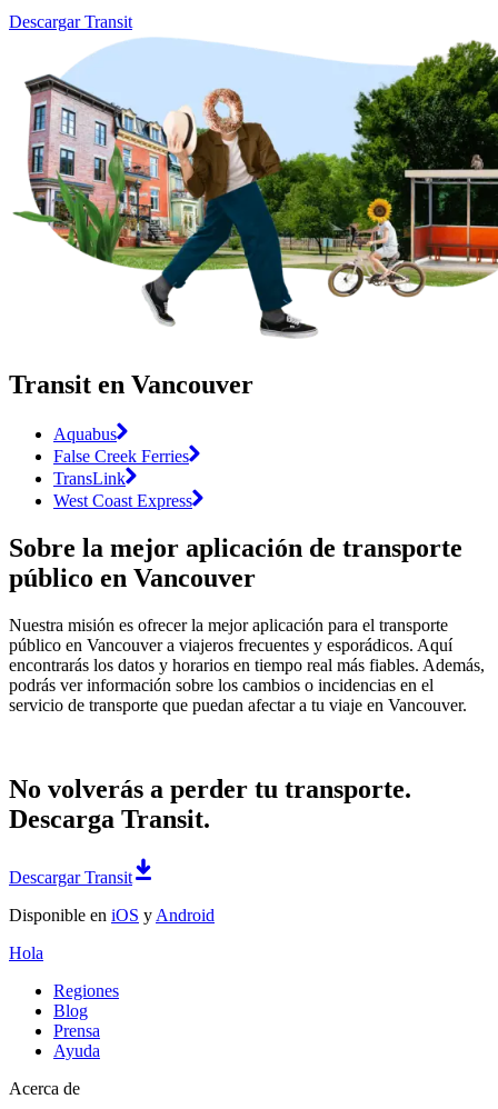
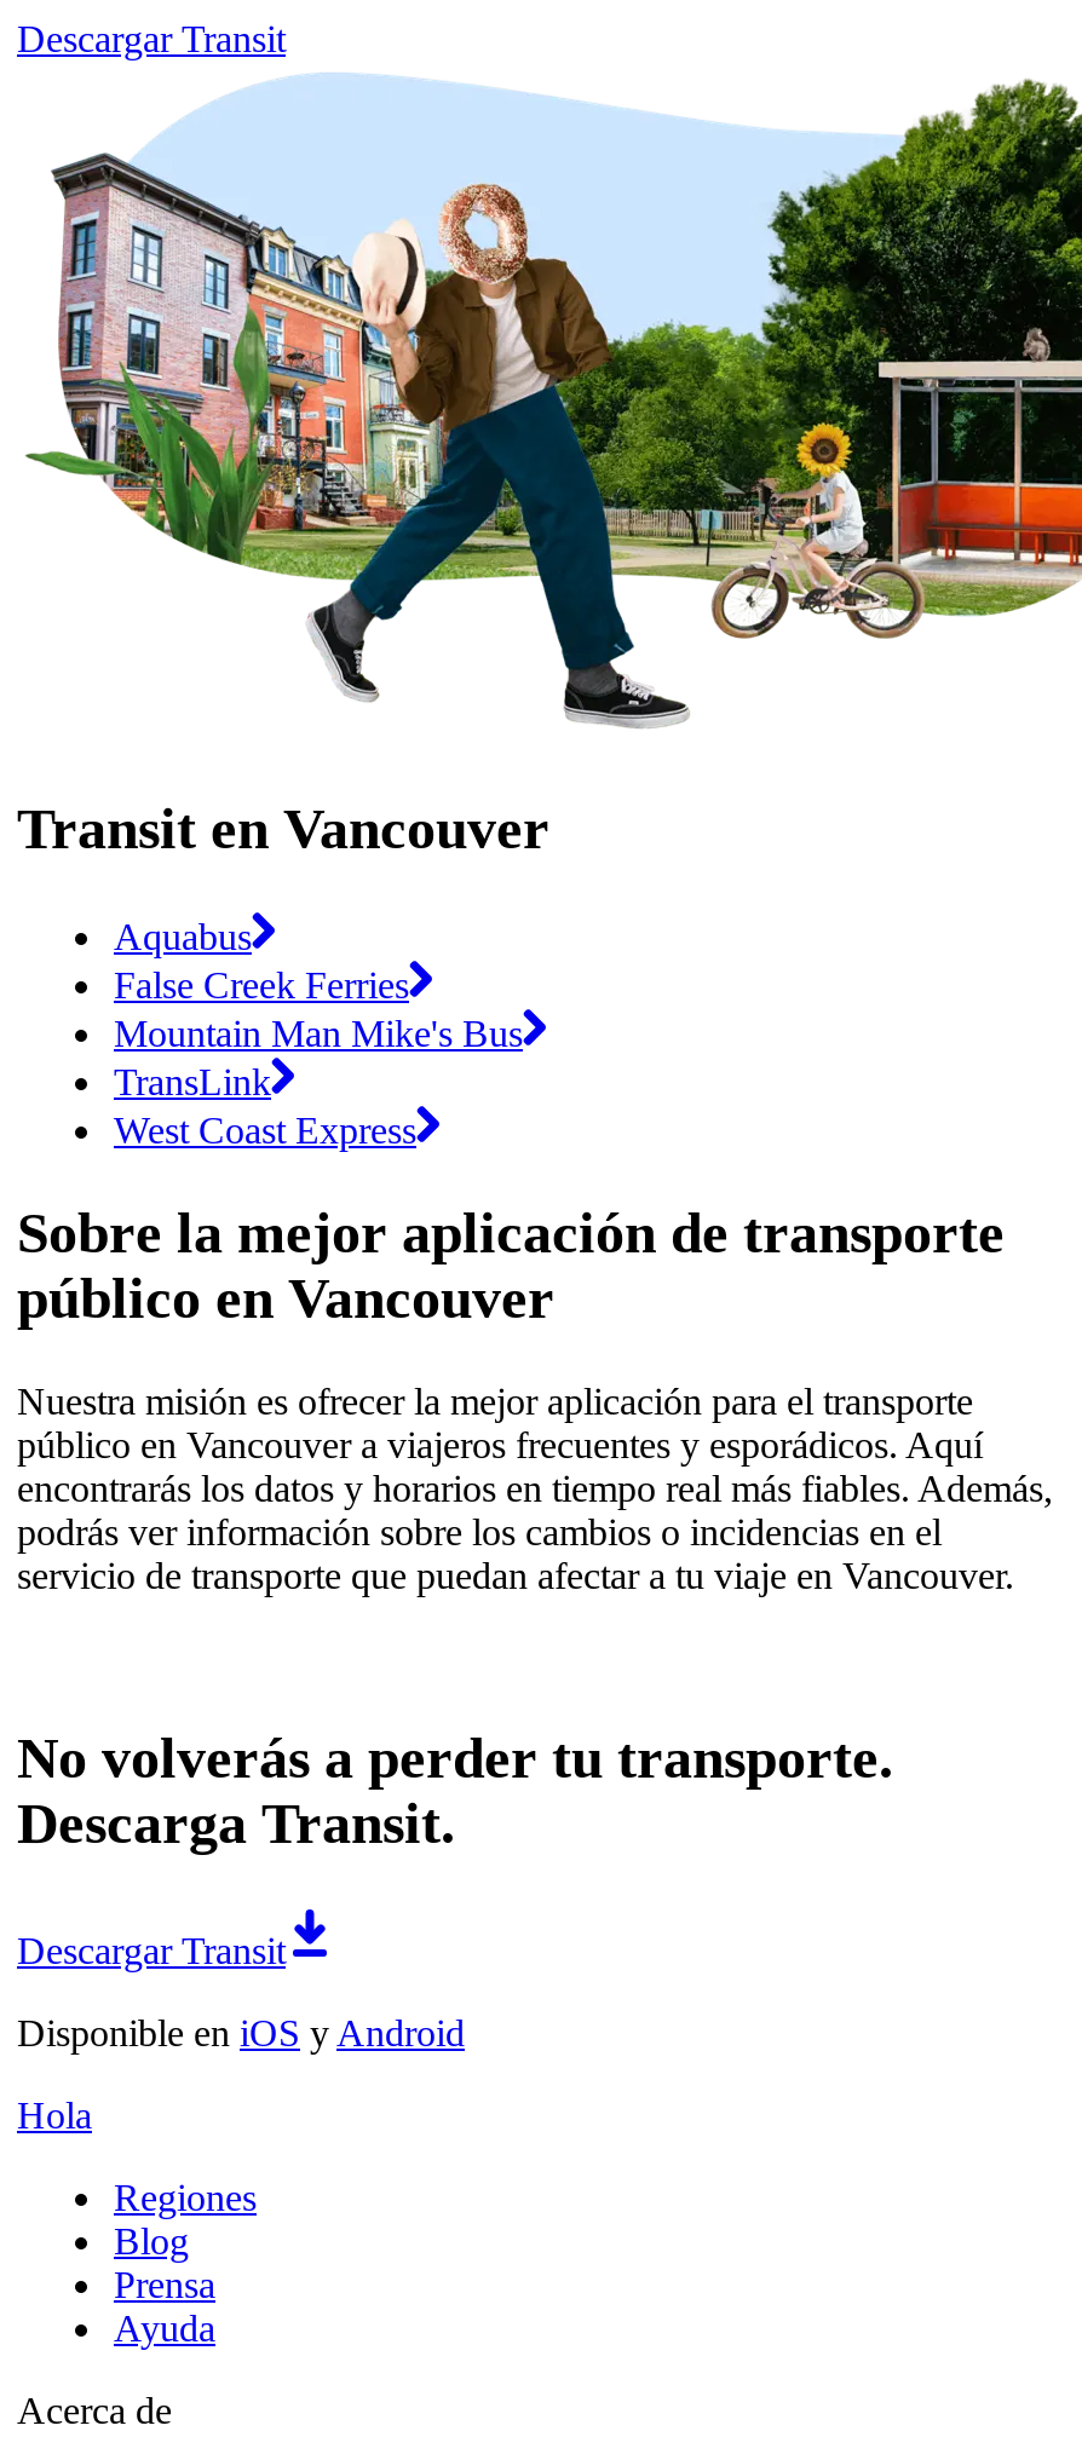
+ Mountain Man Mike's Bus
